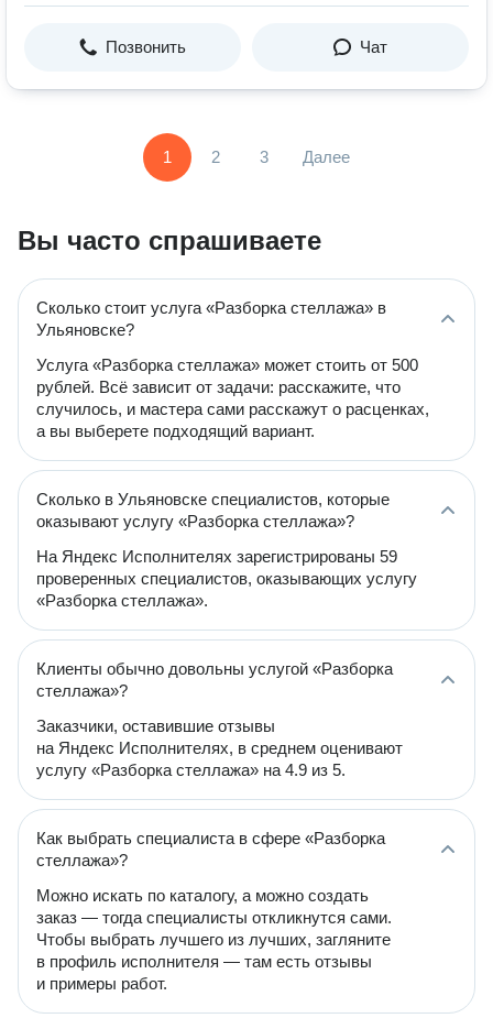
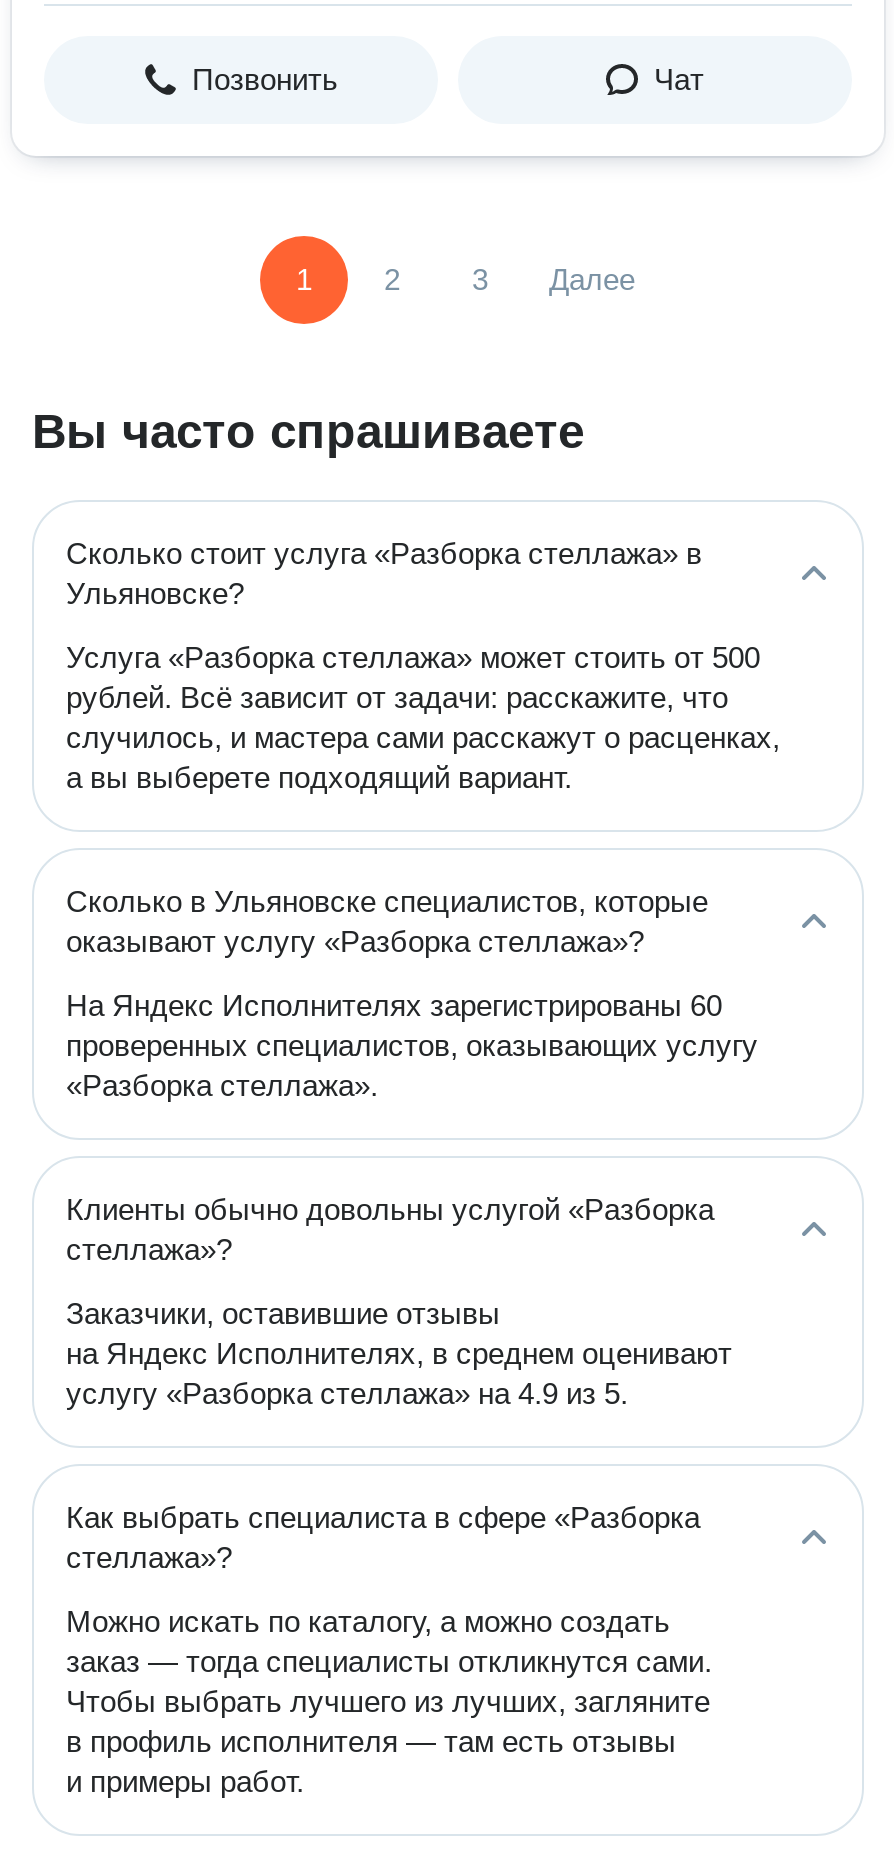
- На Яндекс Исполнителях зарегистрированы 59
+ На Яндекс Исполнителях зарегистрированы 60
